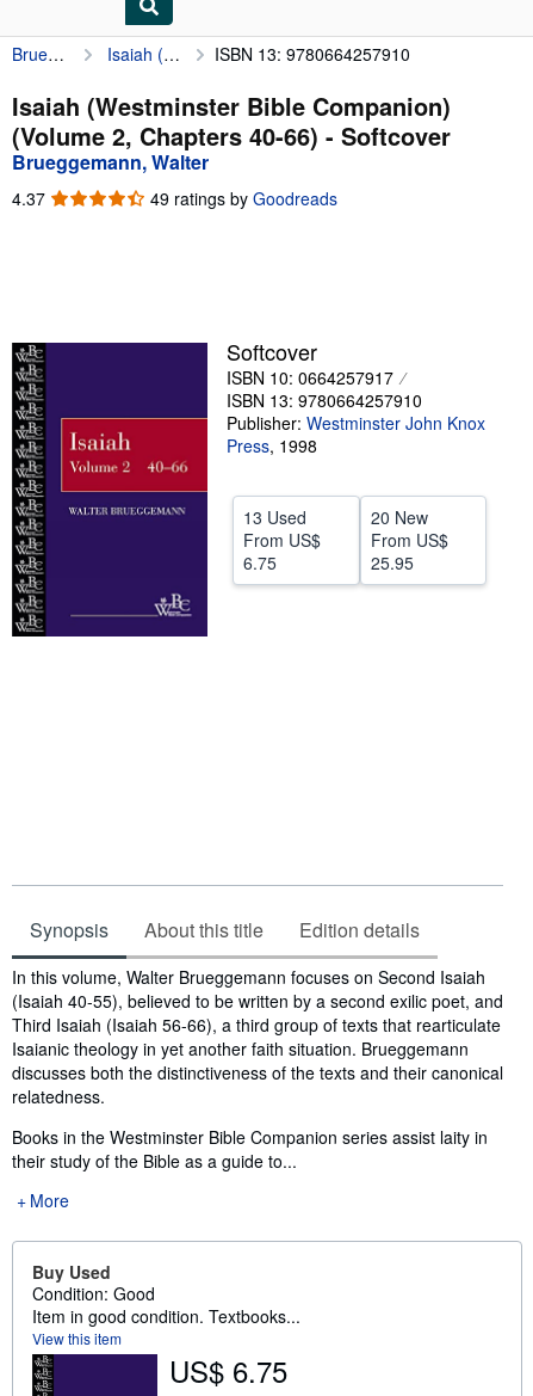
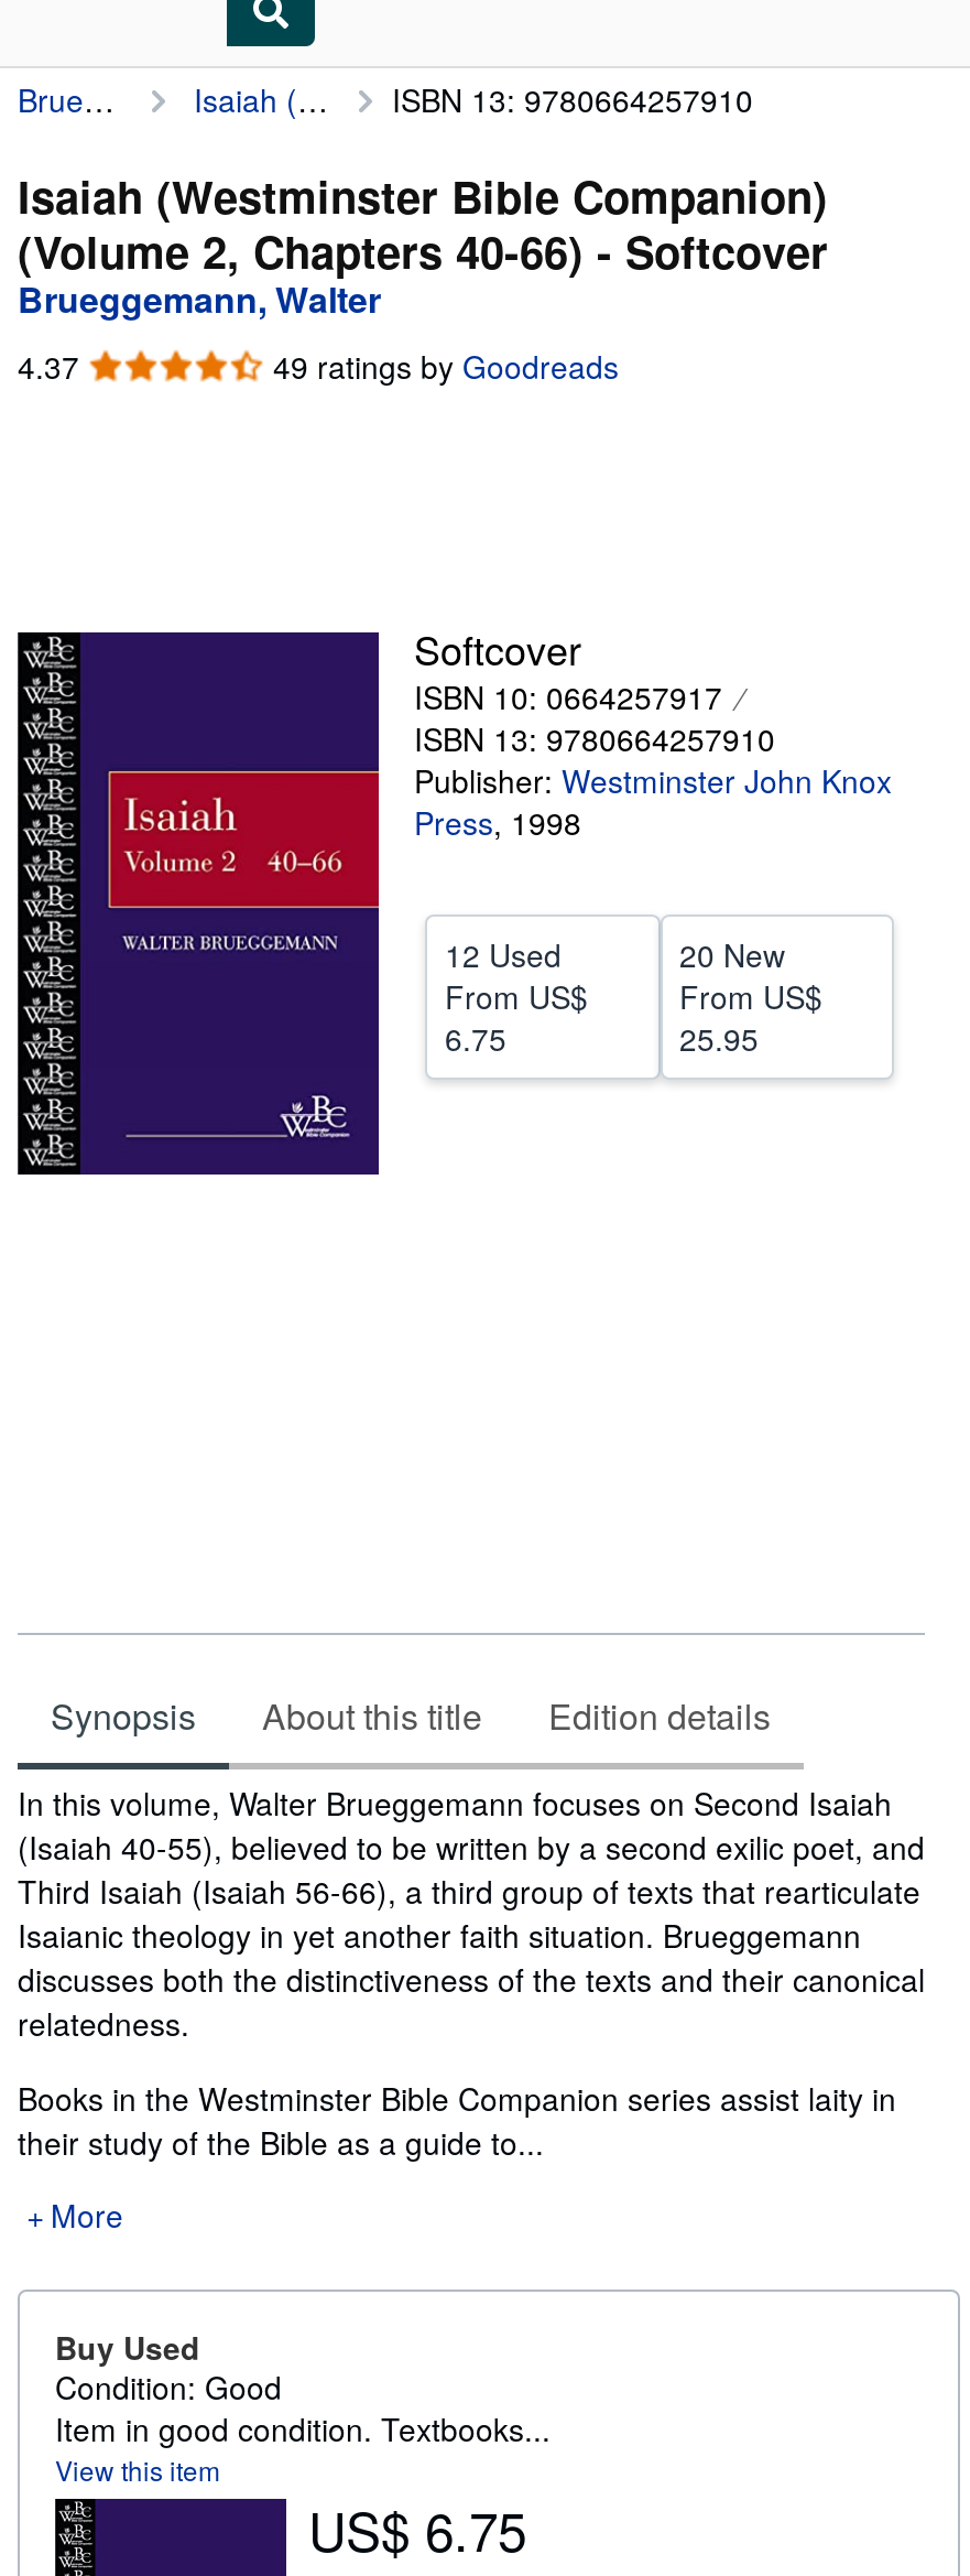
- 13 Used
+ 12 Used
